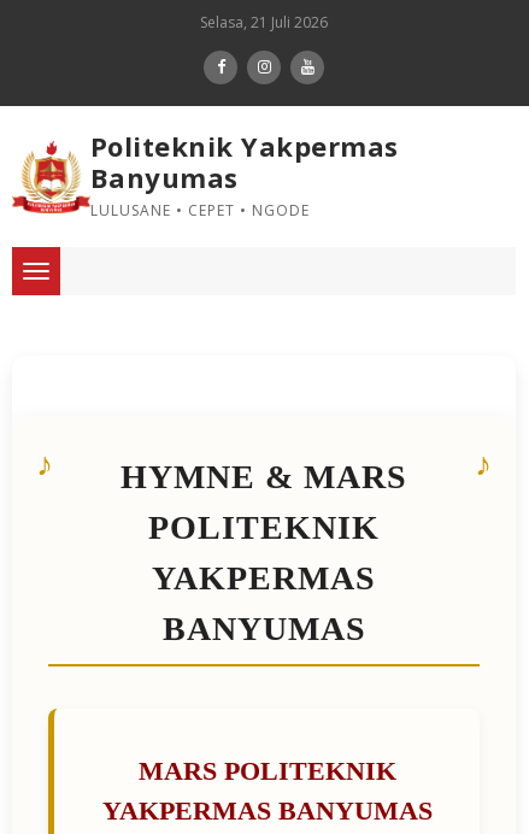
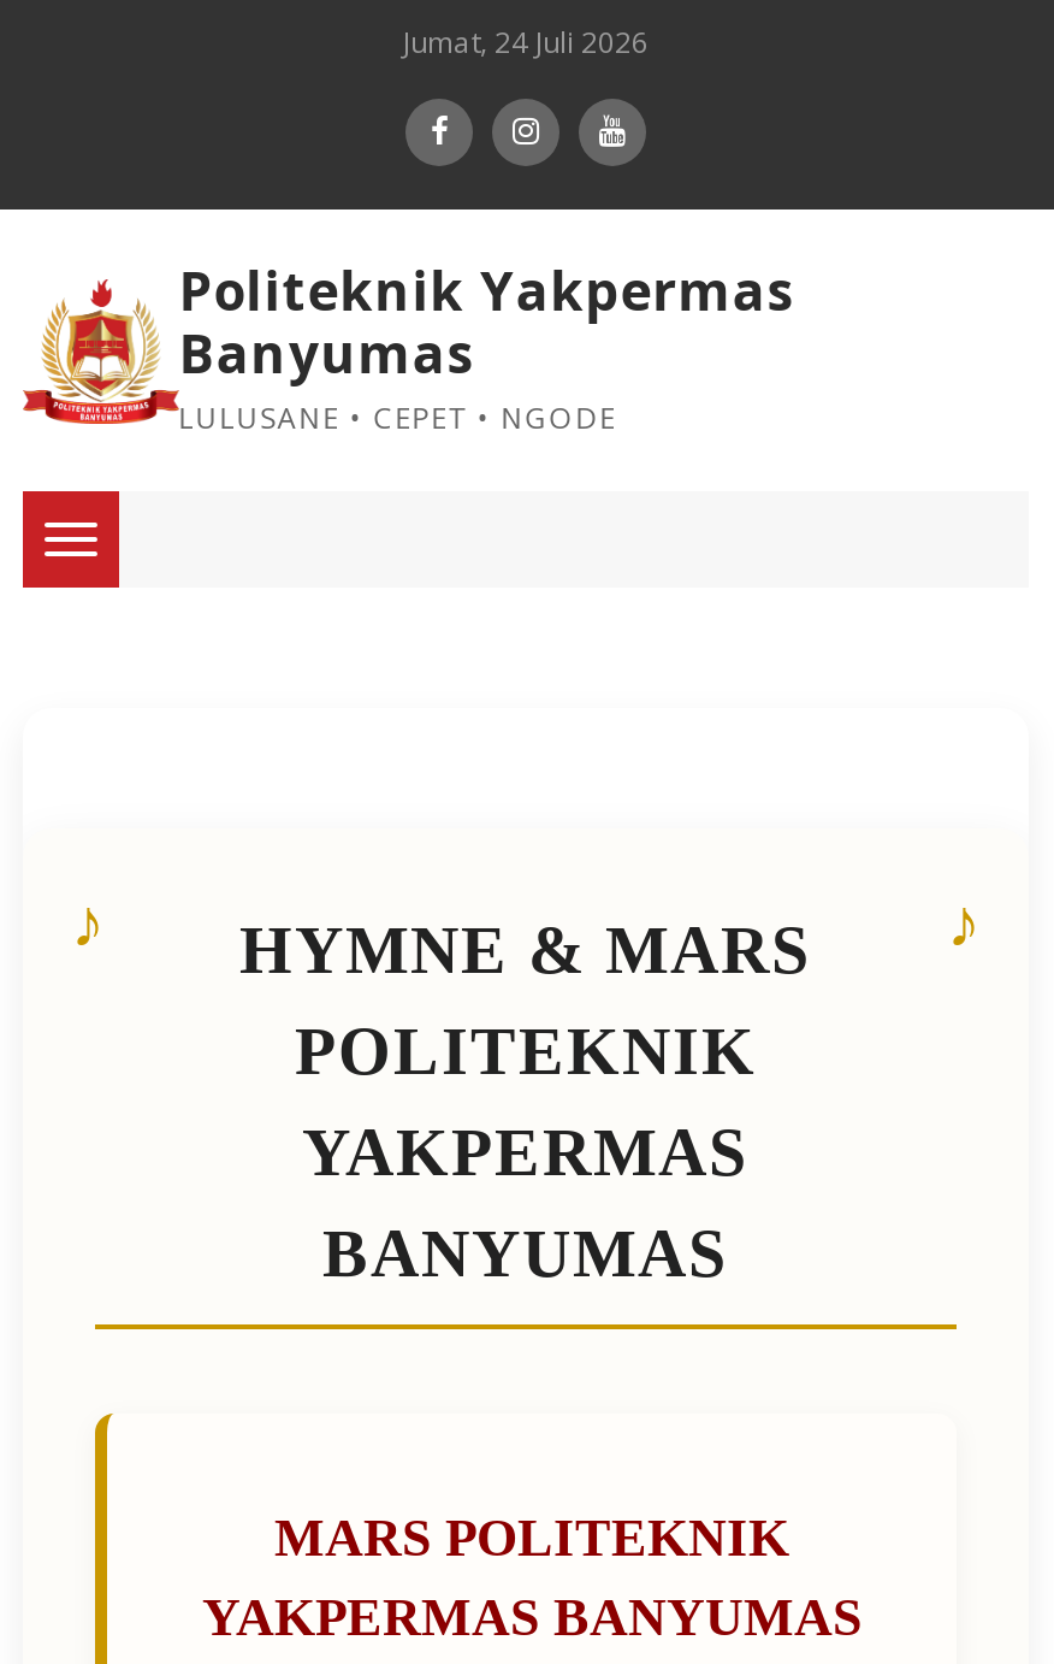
- Selasa, 21 Juli 2026
+ Jumat, 24 Juli 2026
